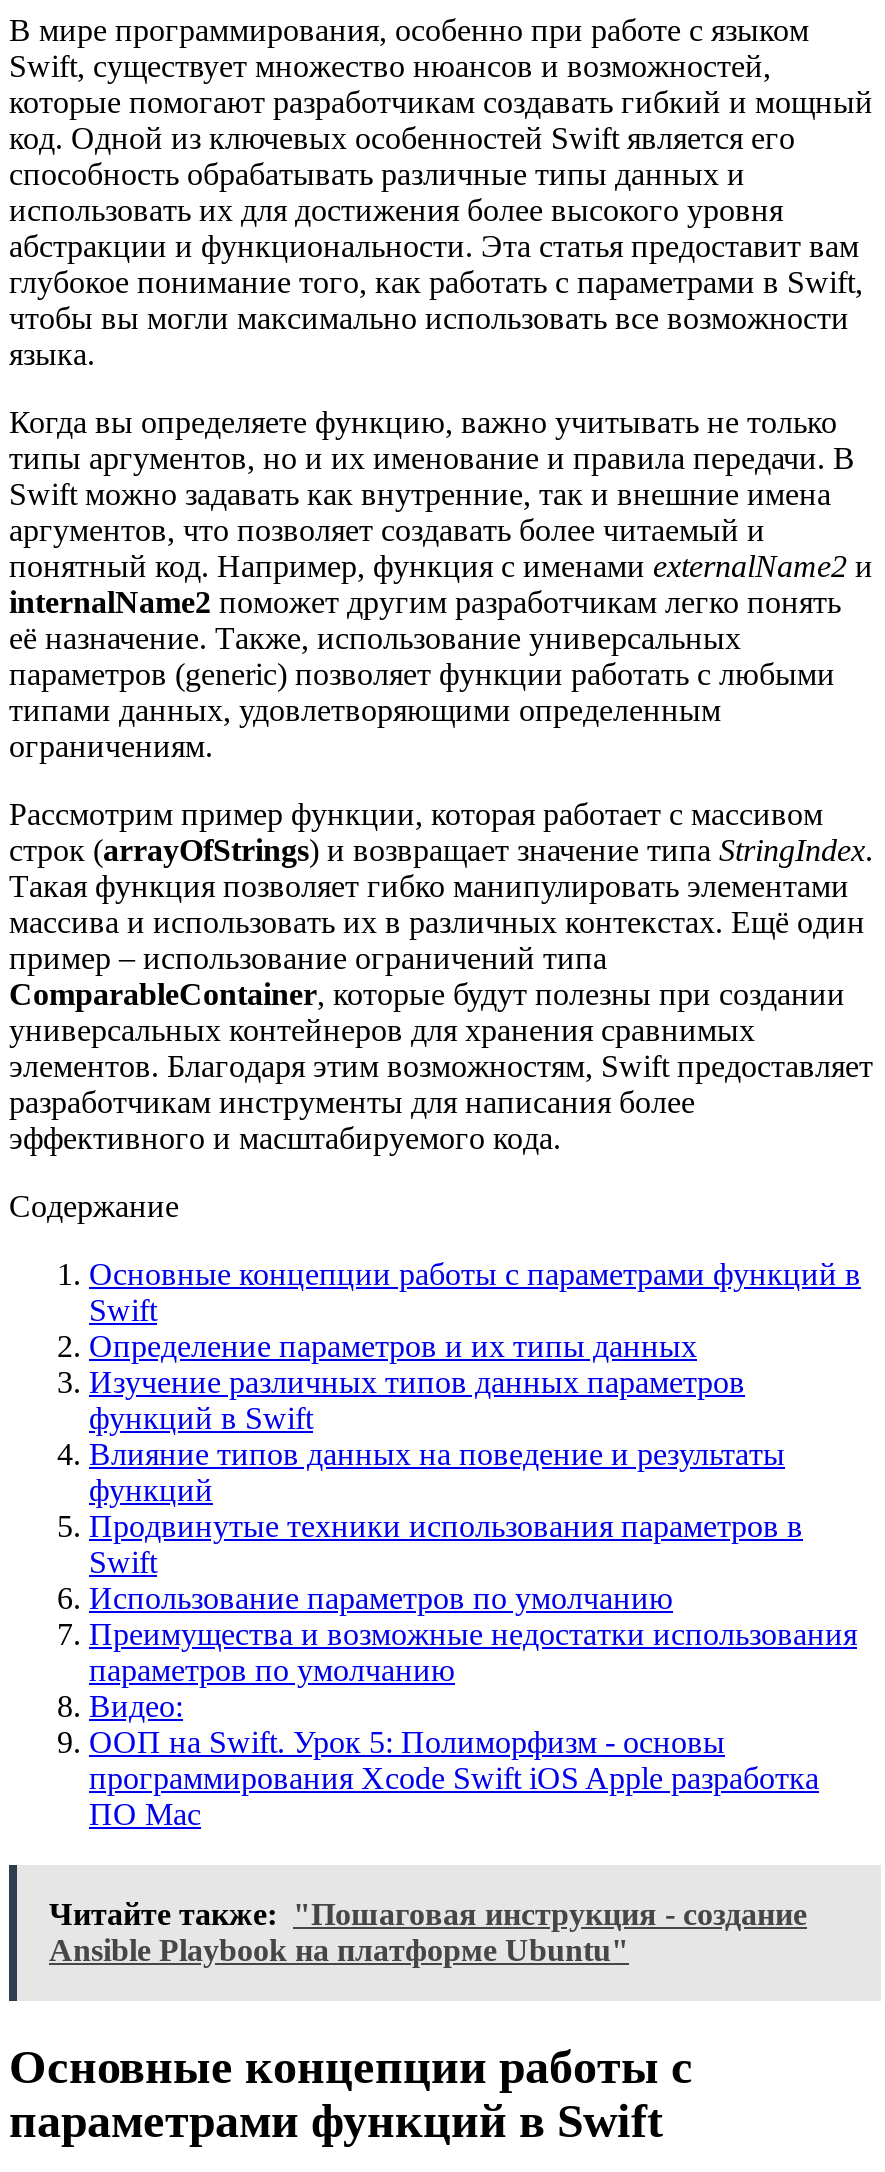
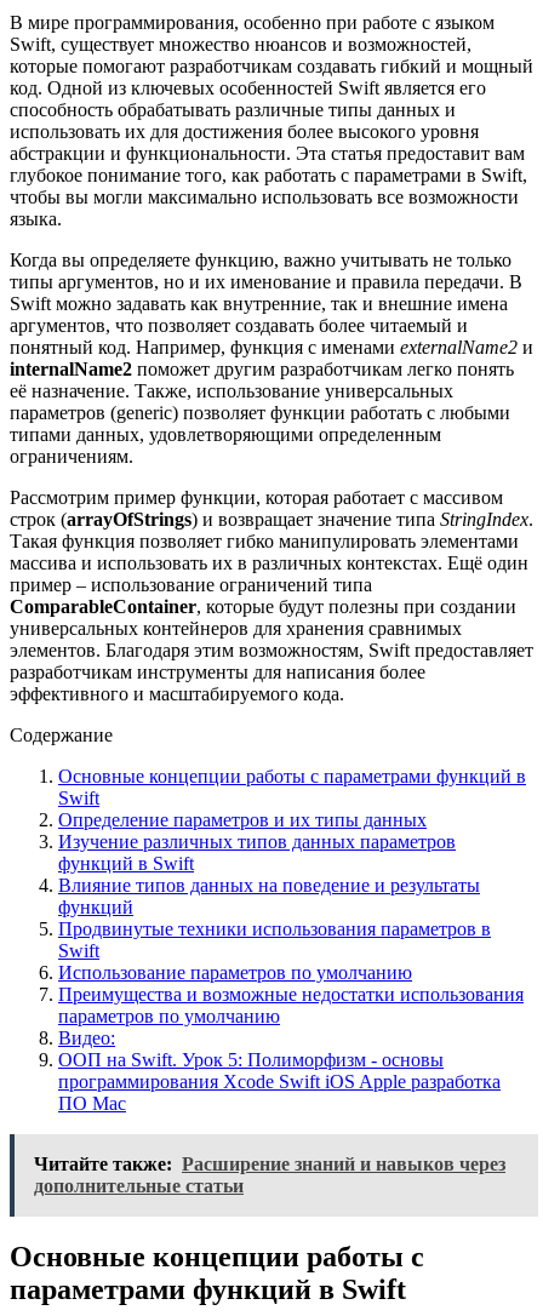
- Читайте также: "Пошаговая инструкция - создание
- Ansible Playbook на платформе Ubuntu"
+ Читайте также: Расширение знаний и навыков через
+ дополнительные статьи
